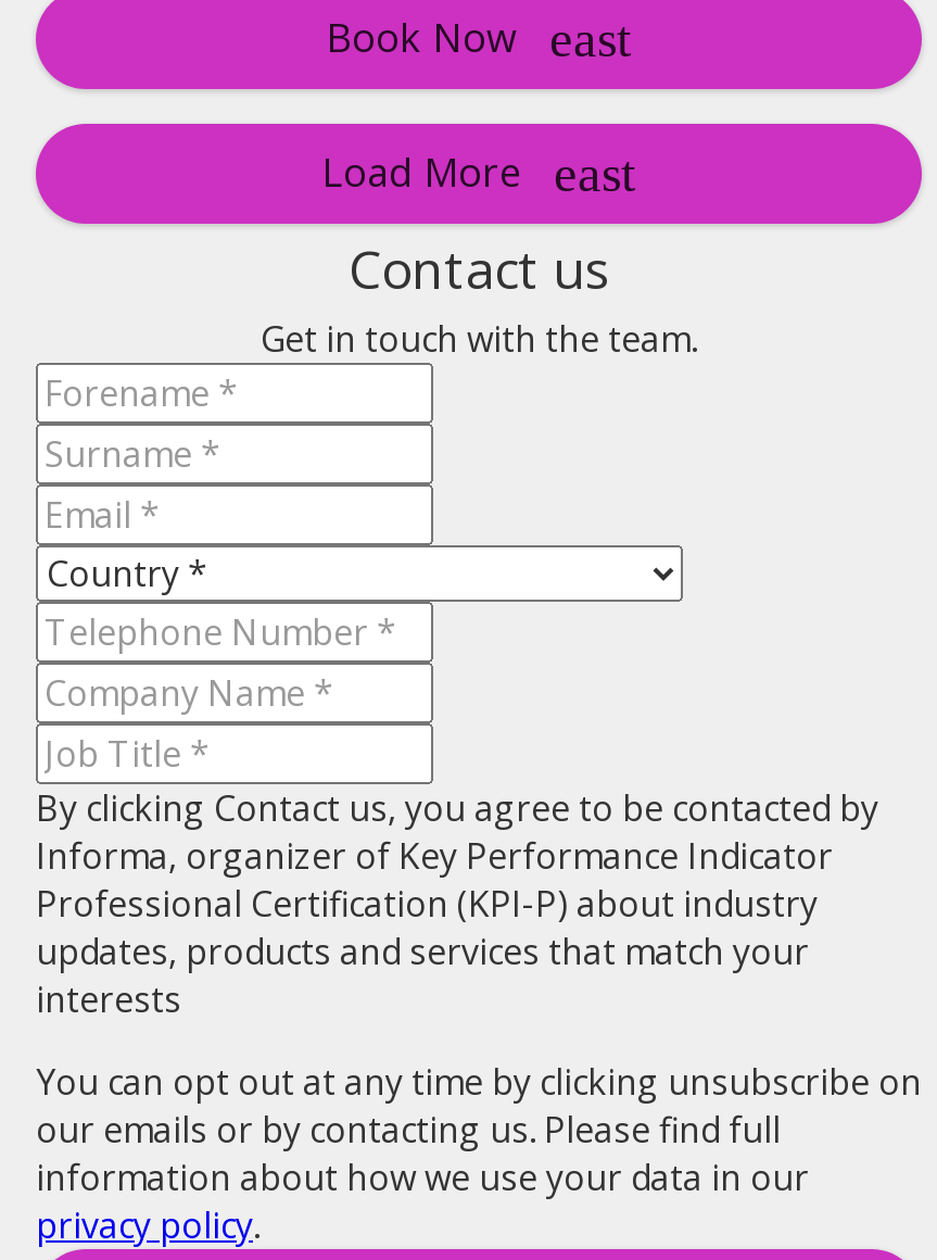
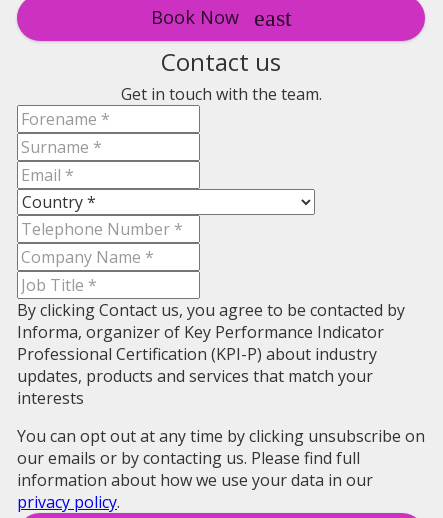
- Load More
